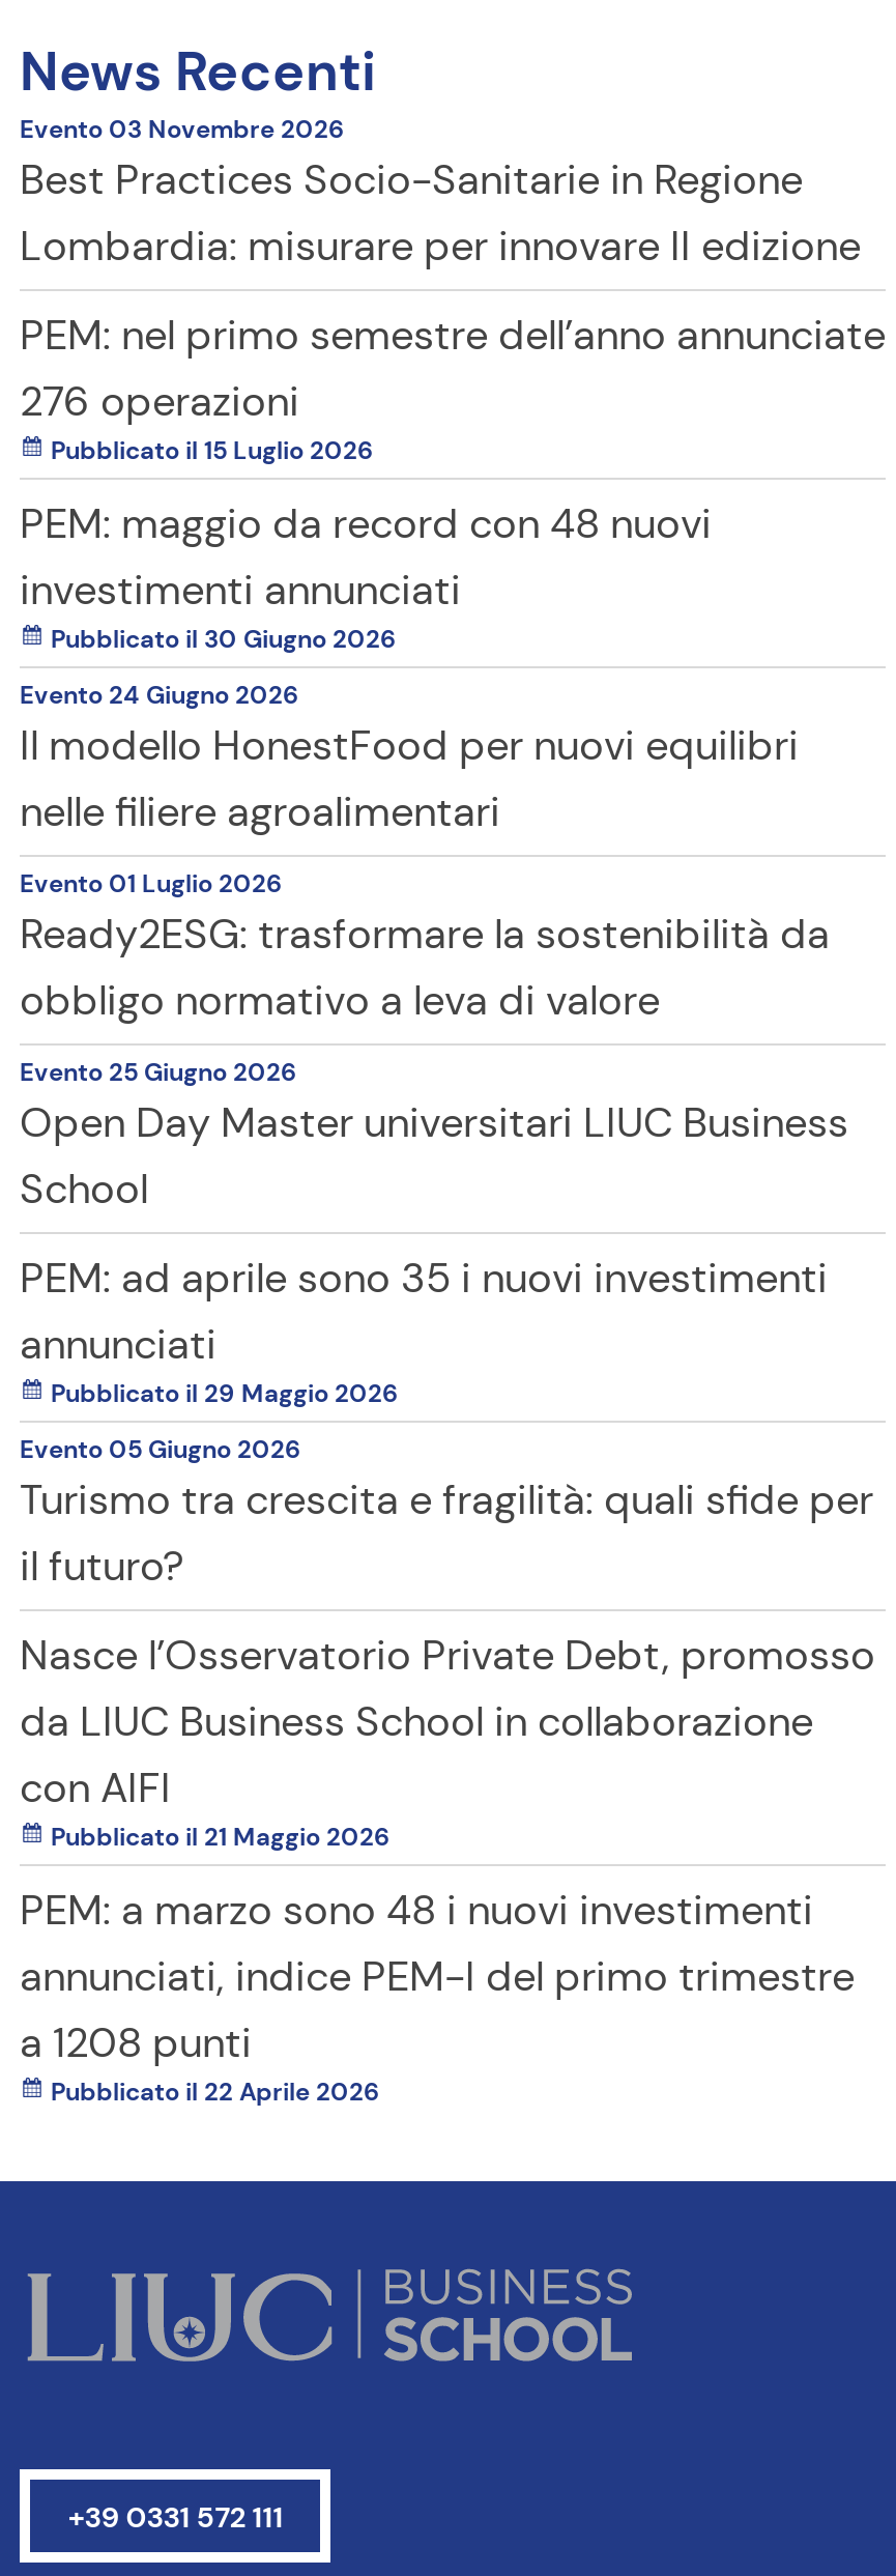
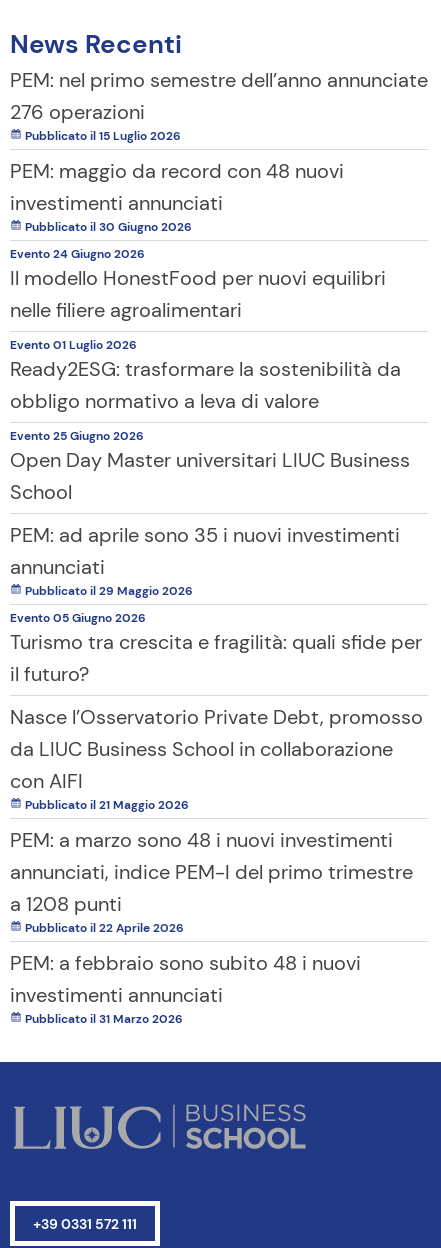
- Evento 03 Novembre 2026
- Best Practices Socio-Sanitarie in Regione
- Lombardia: misurare per innovare II edizione

moved up: PEM: nel primo semestre dell’anno annunciate | 276 operazioni | Pubblicato il 15 Luglio 2026 | ... | a 1208 punti | Pubblicato il 22 Aprile 2026

+ PEM: a febbraio sono subito 48 i nuovi
+ investimenti annunciati
+ Pubblicato il 31 Marzo 2026
